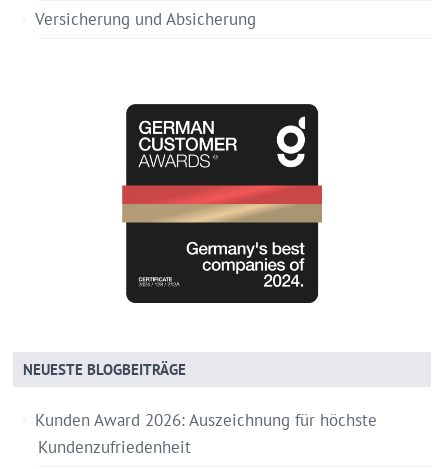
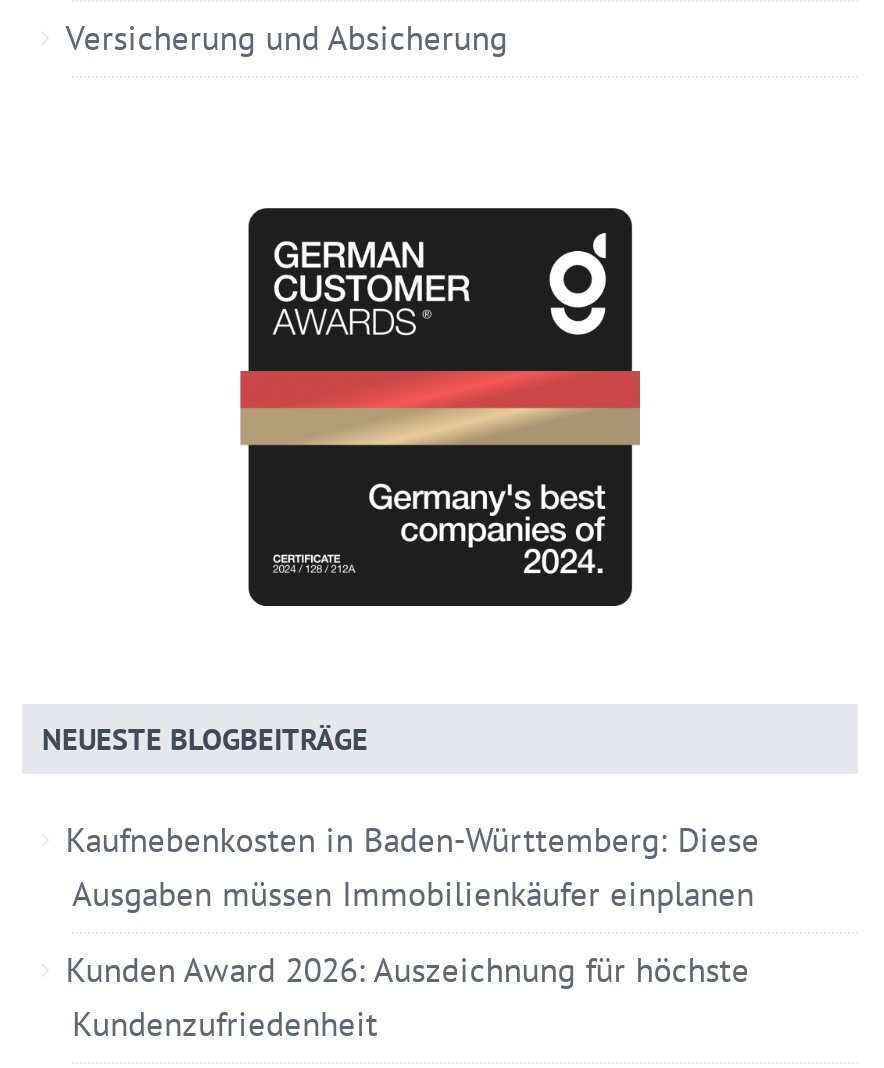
+ Kaufnebenkosten in Baden-Württemberg: Diese
+ Ausgaben müssen Immobilienkäufer einplanen
